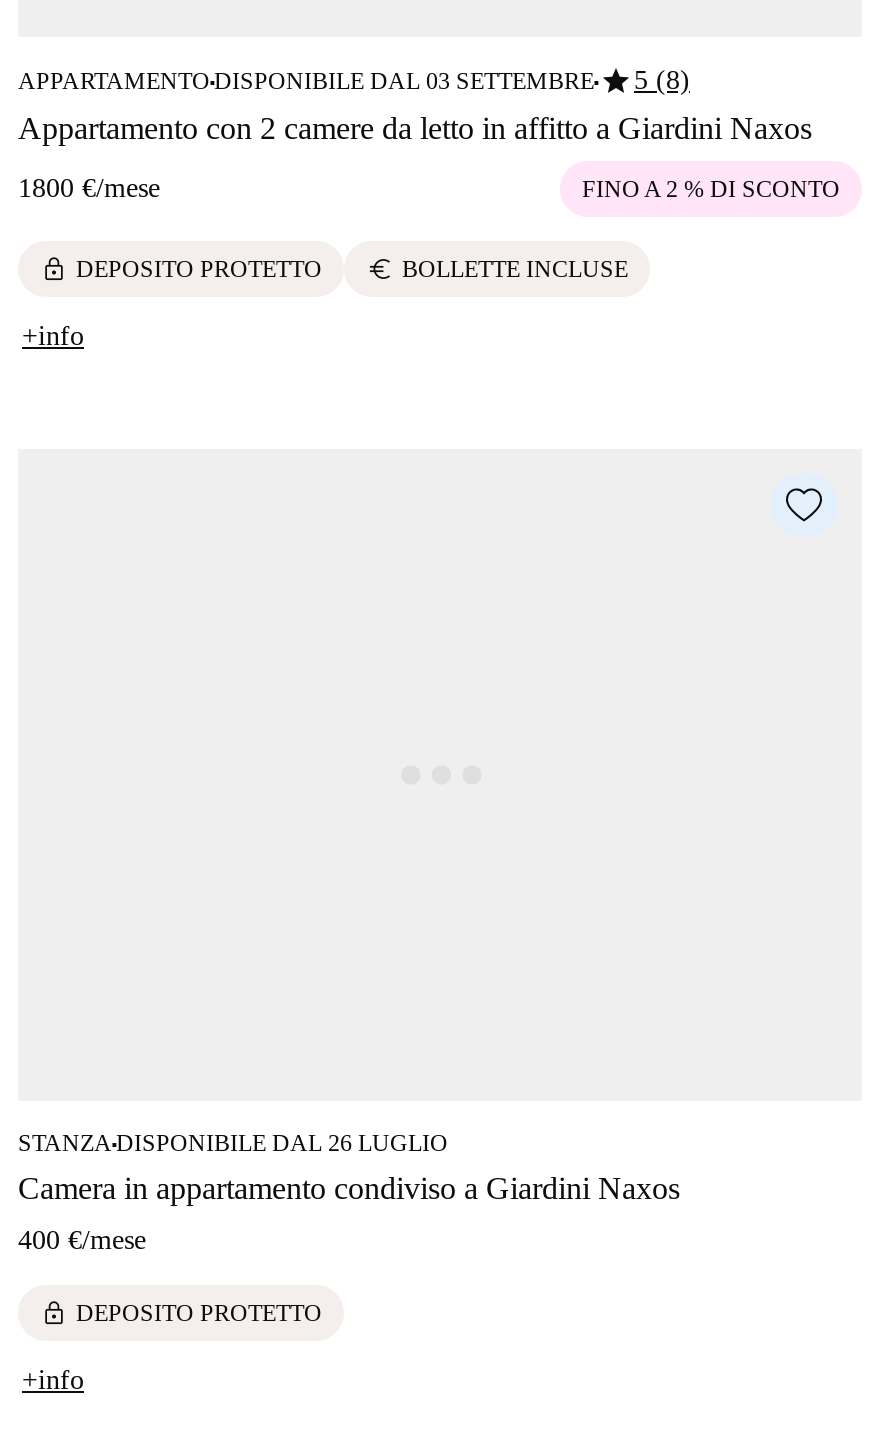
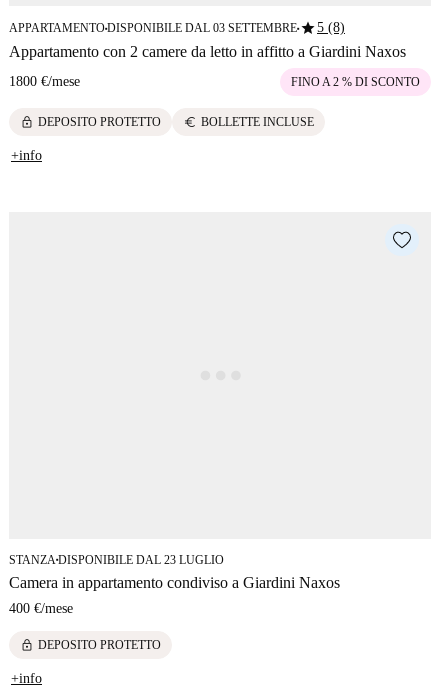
- STANZA DISPONIBILE DAL 26 LUGLIO
+ STANZA DISPONIBILE DAL 23 LUGLIO
